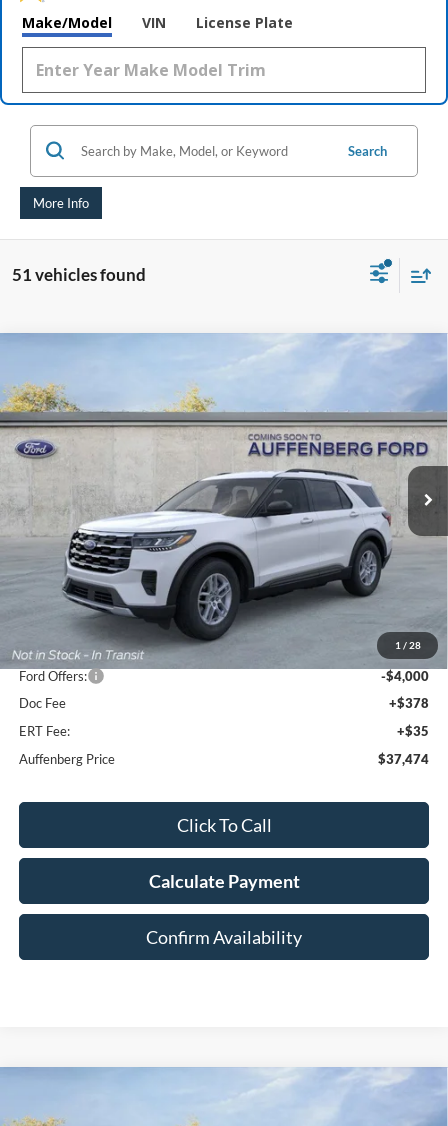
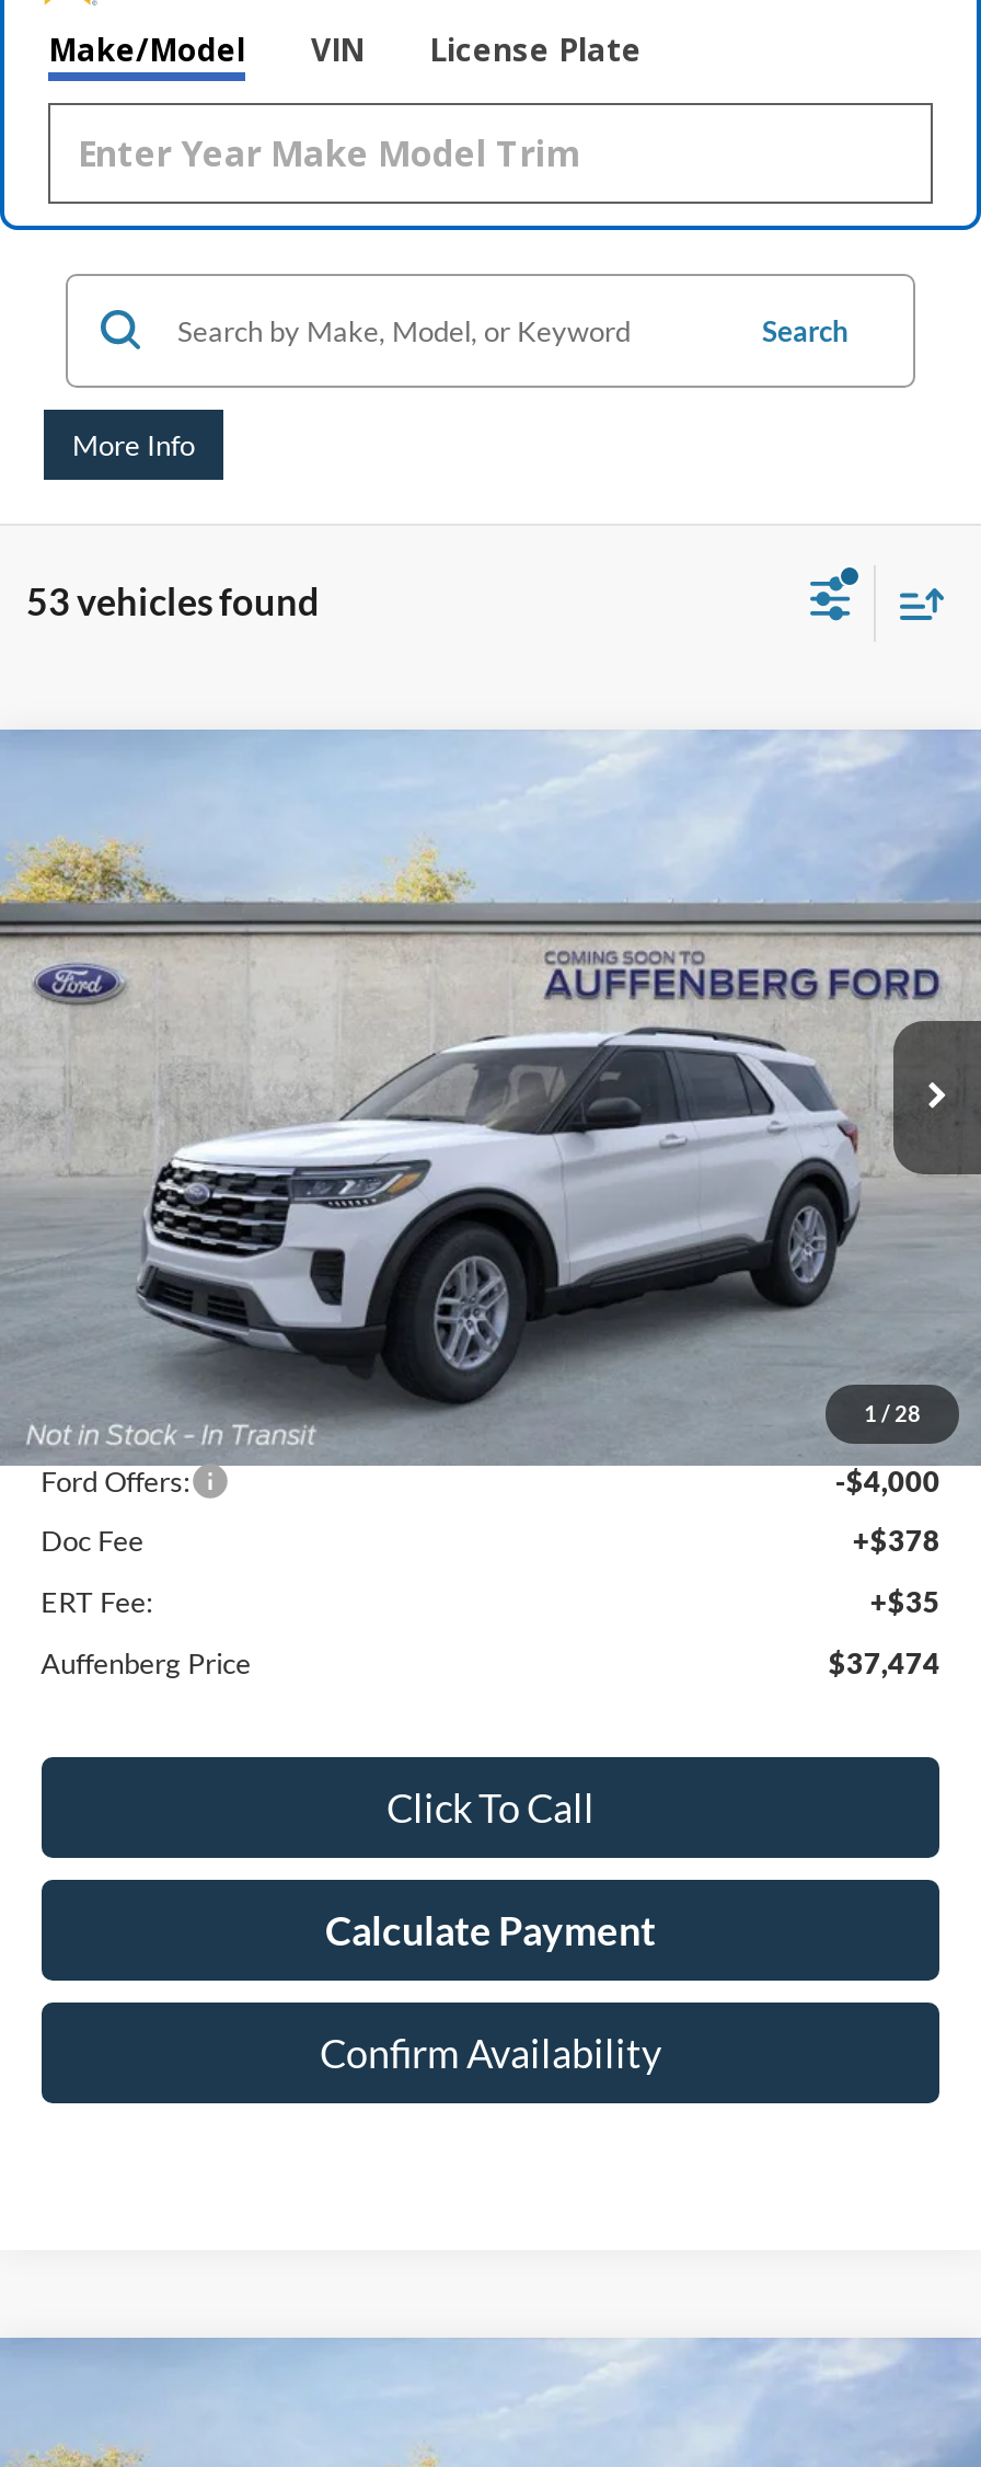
- 51 vehicles found
+ 53 vehicles found
